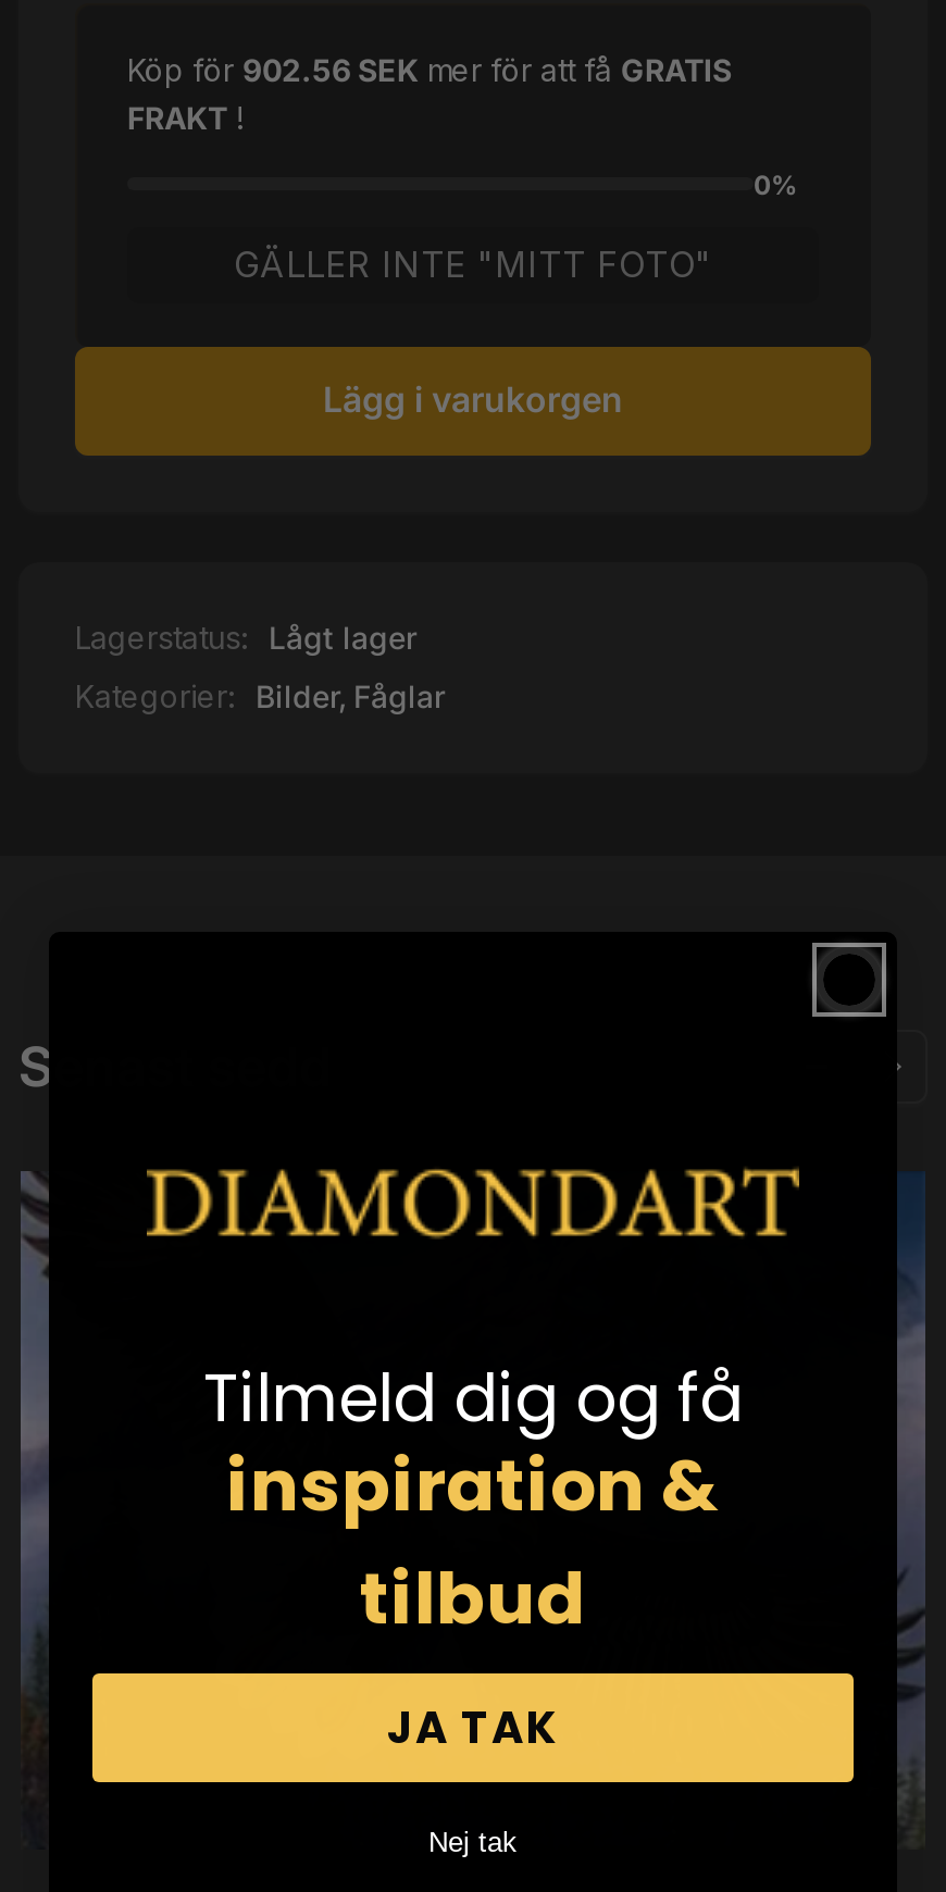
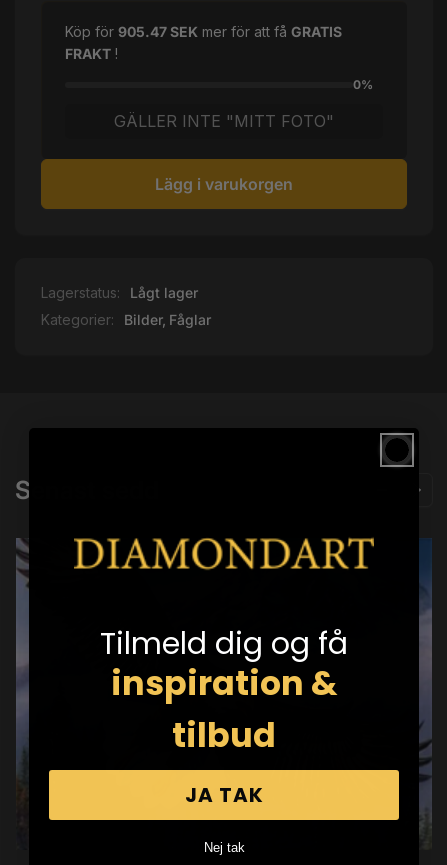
- Köp för 902.56 SEK mer för att få GRATIS
+ Köp för 905.47 SEK mer för att få GRATIS
